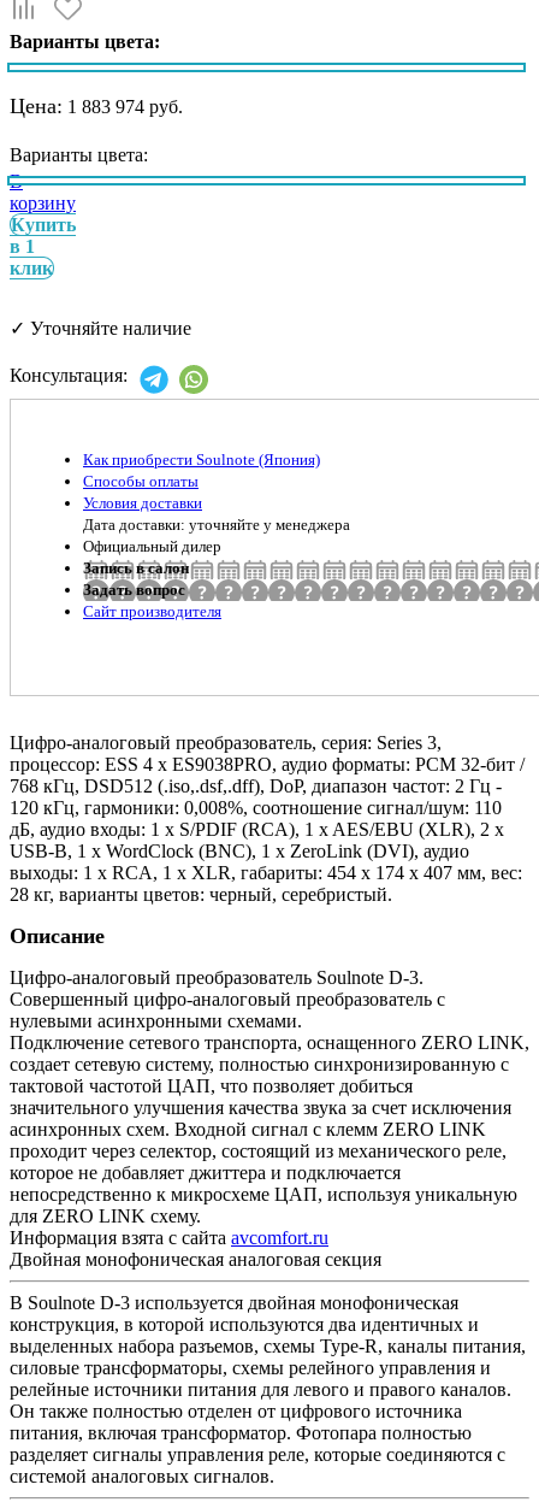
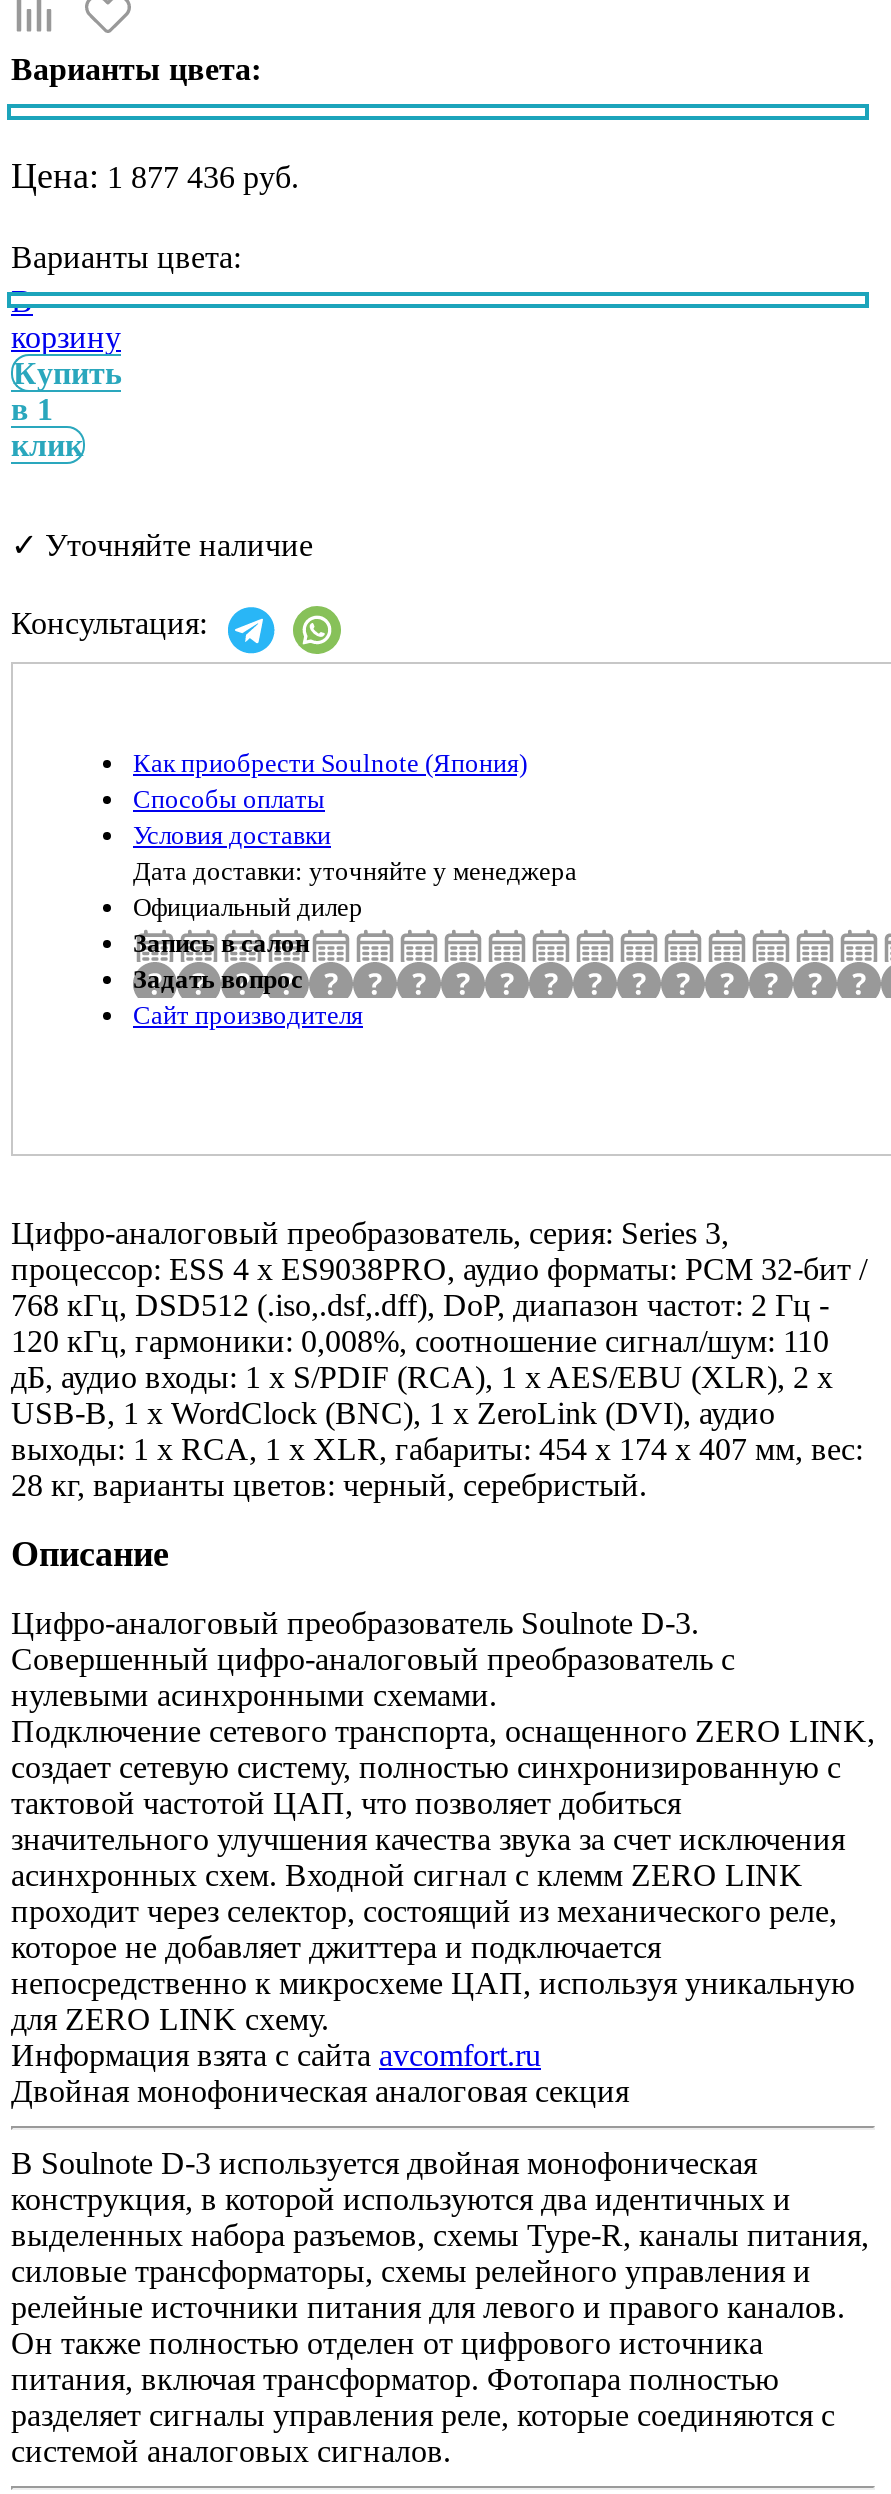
- Цена: 1 883 974 руб.
+ Цена: 1 877 436 руб.
